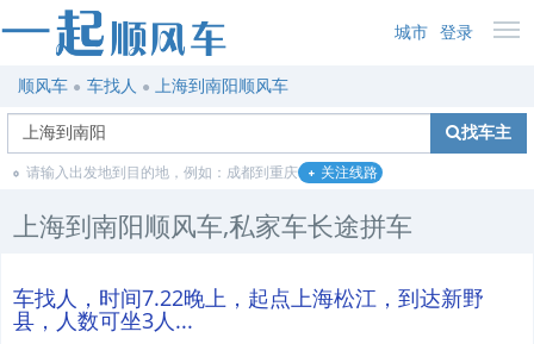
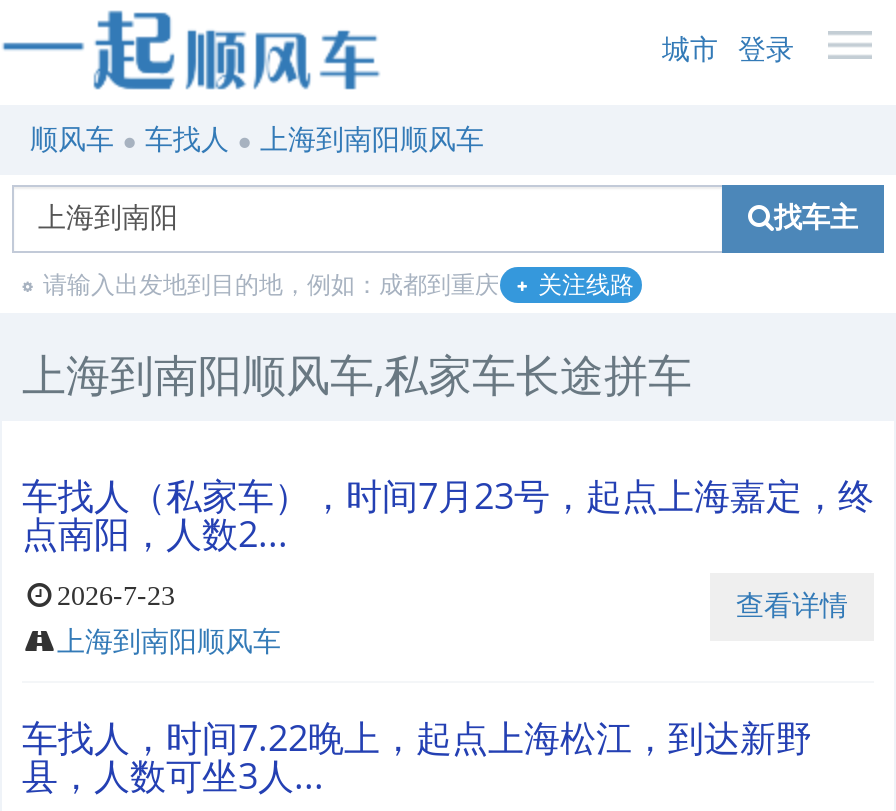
+ 车找人（私家车），时间7月23号，起点上海嘉定，终
+ 点南阳，人数2...
+ 查看详情
+ 2026-7-23
+ 上海到南阳顺风车
